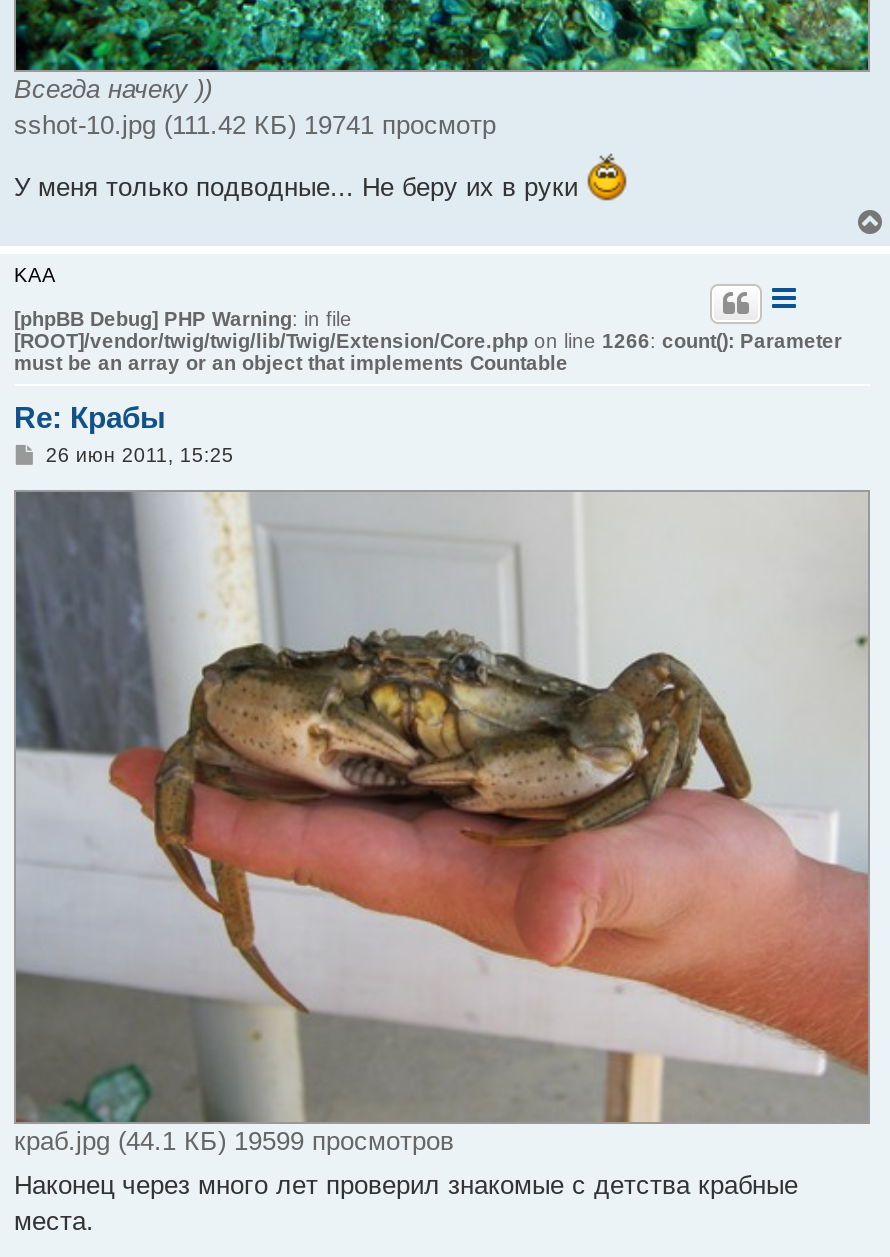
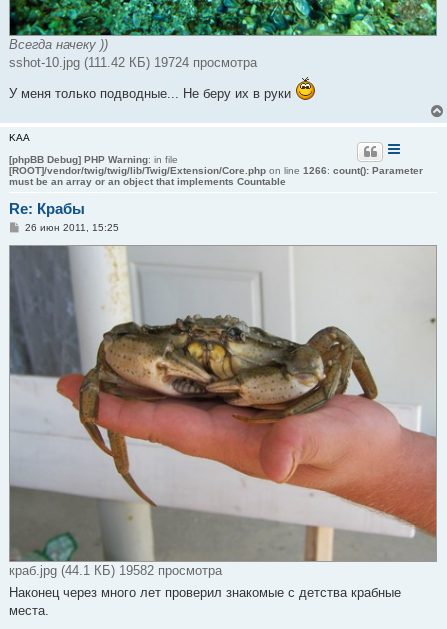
- sshot-10.jpg (111.42 КБ) 19741 просмотр
+ sshot-10.jpg (111.42 КБ) 19724 просмотра

- краб.jpg (44.1 КБ) 19599 просмотров
+ краб.jpg (44.1 КБ) 19582 просмотра
